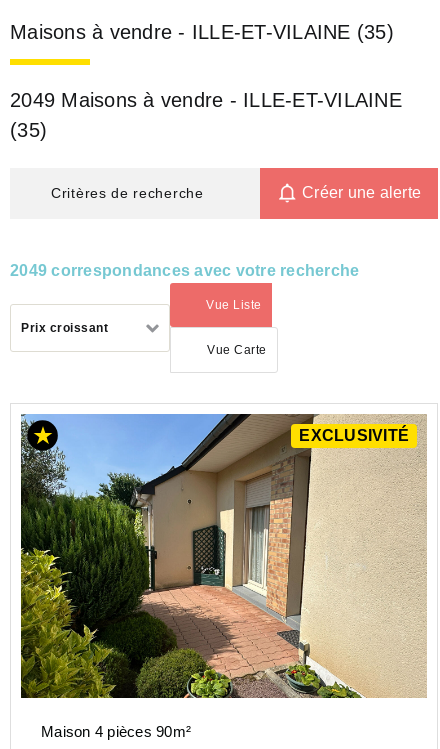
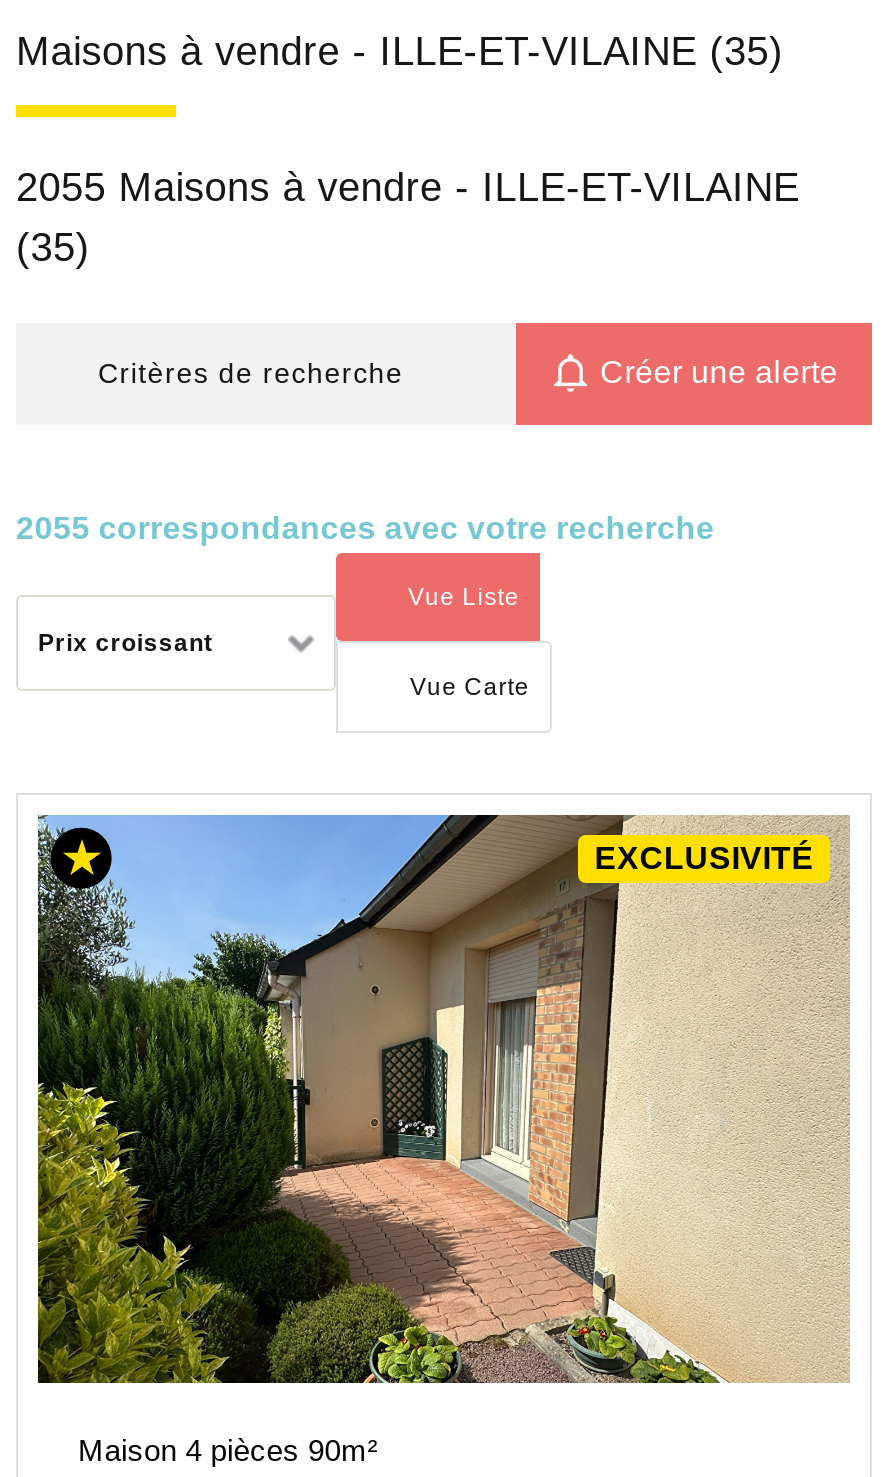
- 2049 Maisons à vendre - ILLE-ET-VILAINE
+ 2055 Maisons à vendre - ILLE-ET-VILAINE

- 2049 correspondances avec votre recherche
+ 2055 correspondances avec votre recherche
